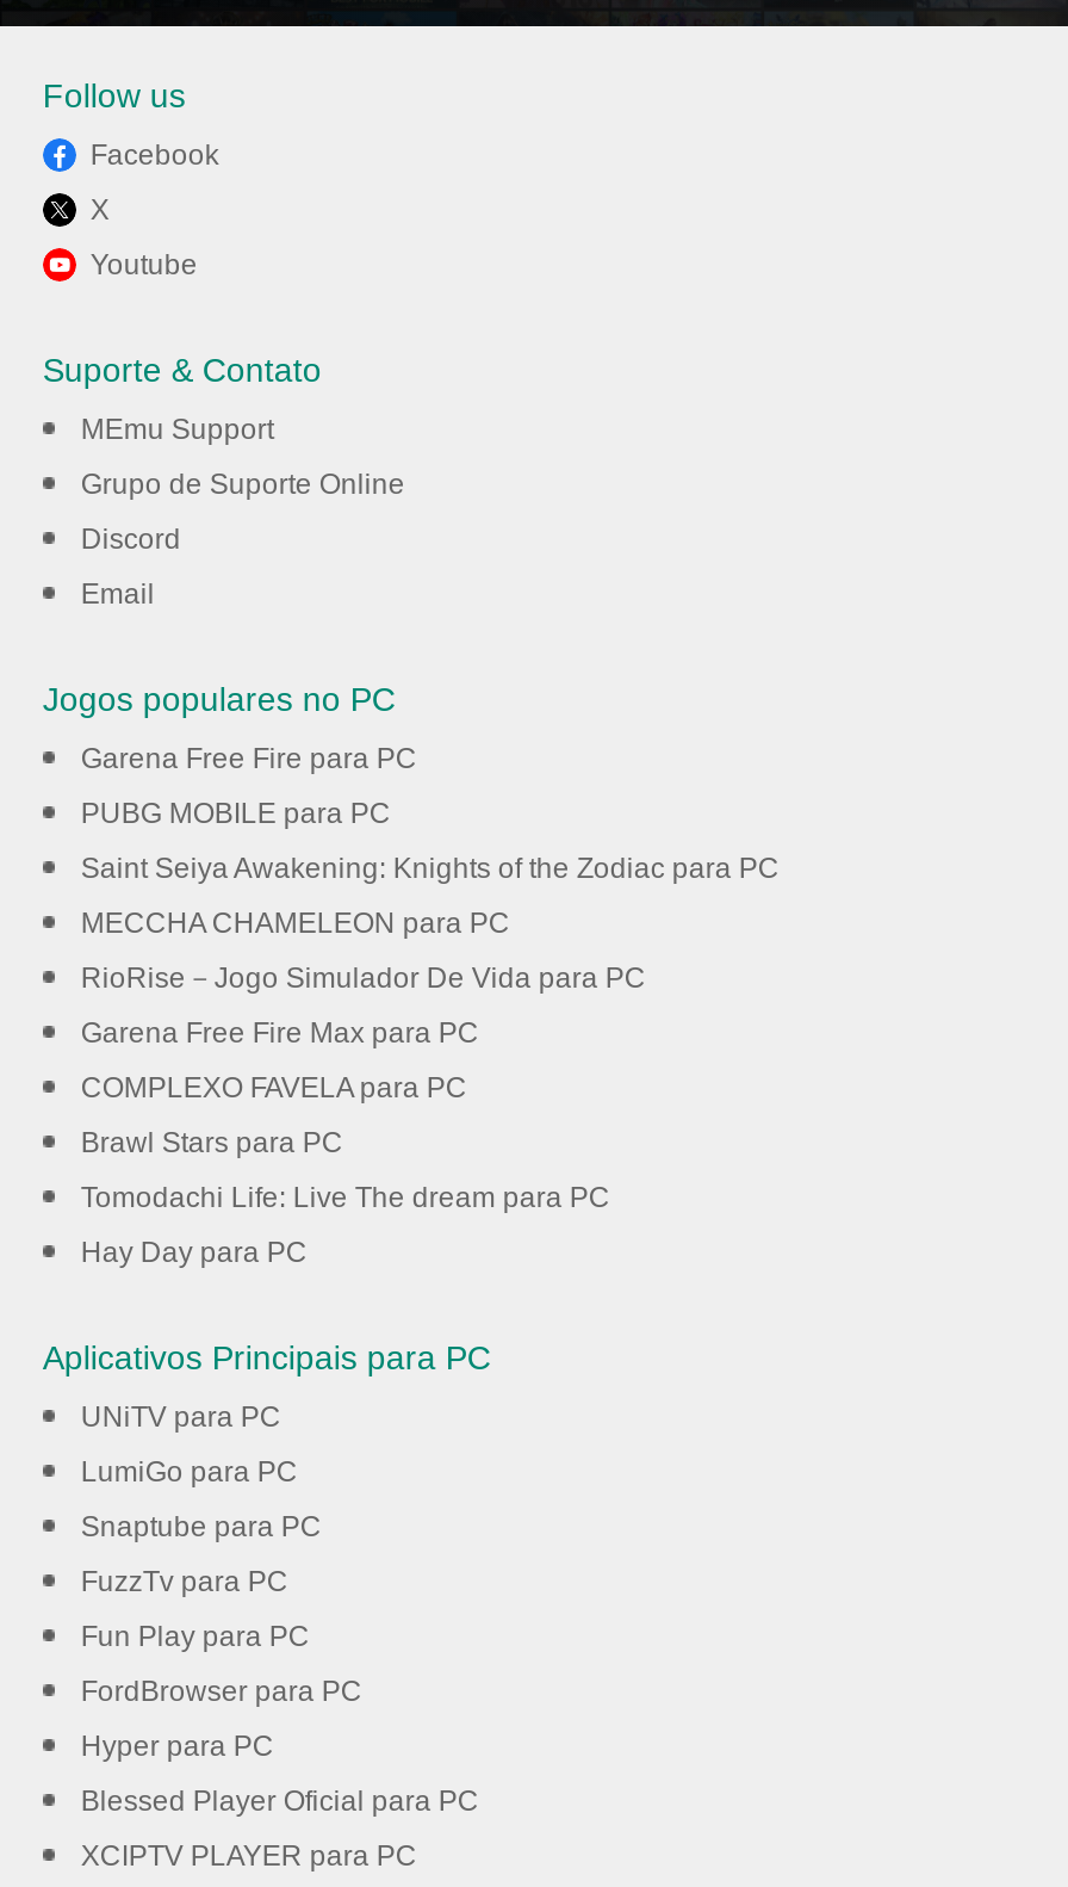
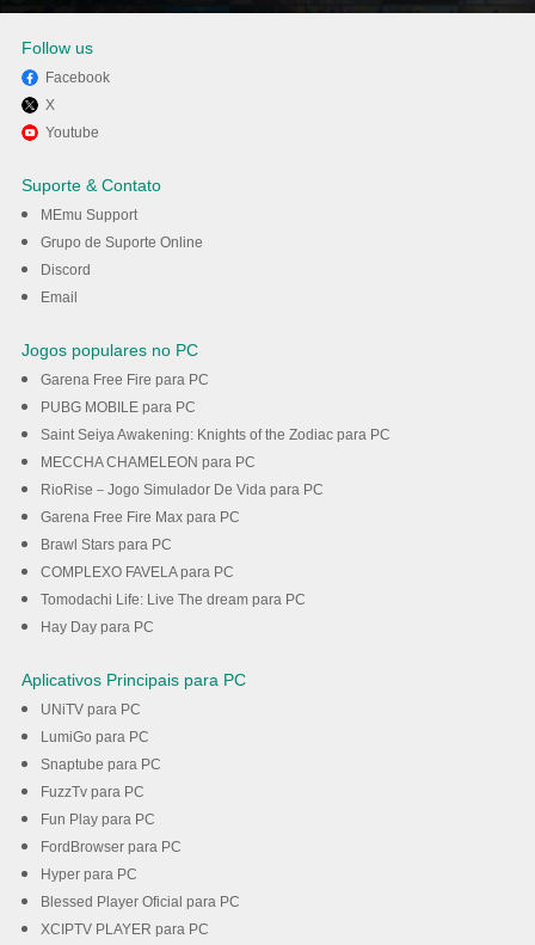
moved down: COMPLEXO FAVELA para PC

moved up: Brawl Stars para PC
